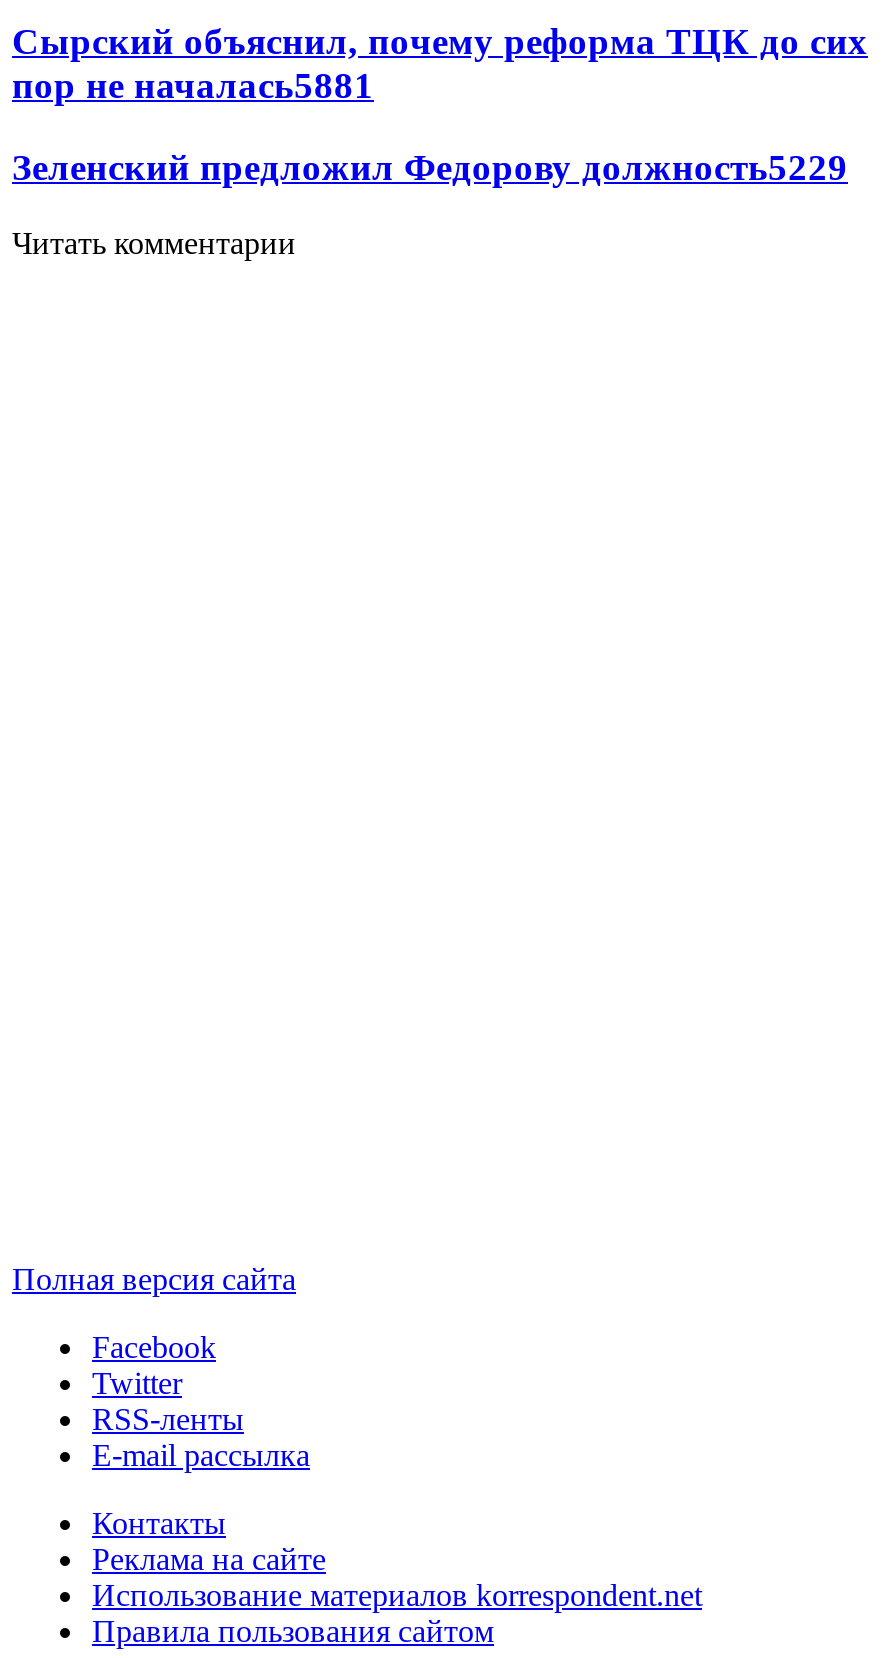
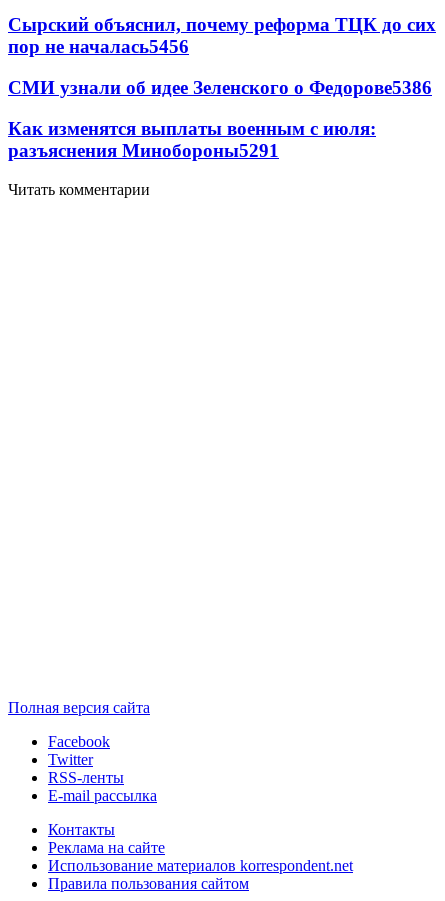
- пор не началась5881
- Зеленский предложил Федорову должность5229
+ пор не началась5456
+ СМИ узнали об идее Зеленского о Федорове5386
+ Как изменятся выплаты военным с июля:
+ разъяснения Минобороны5291
